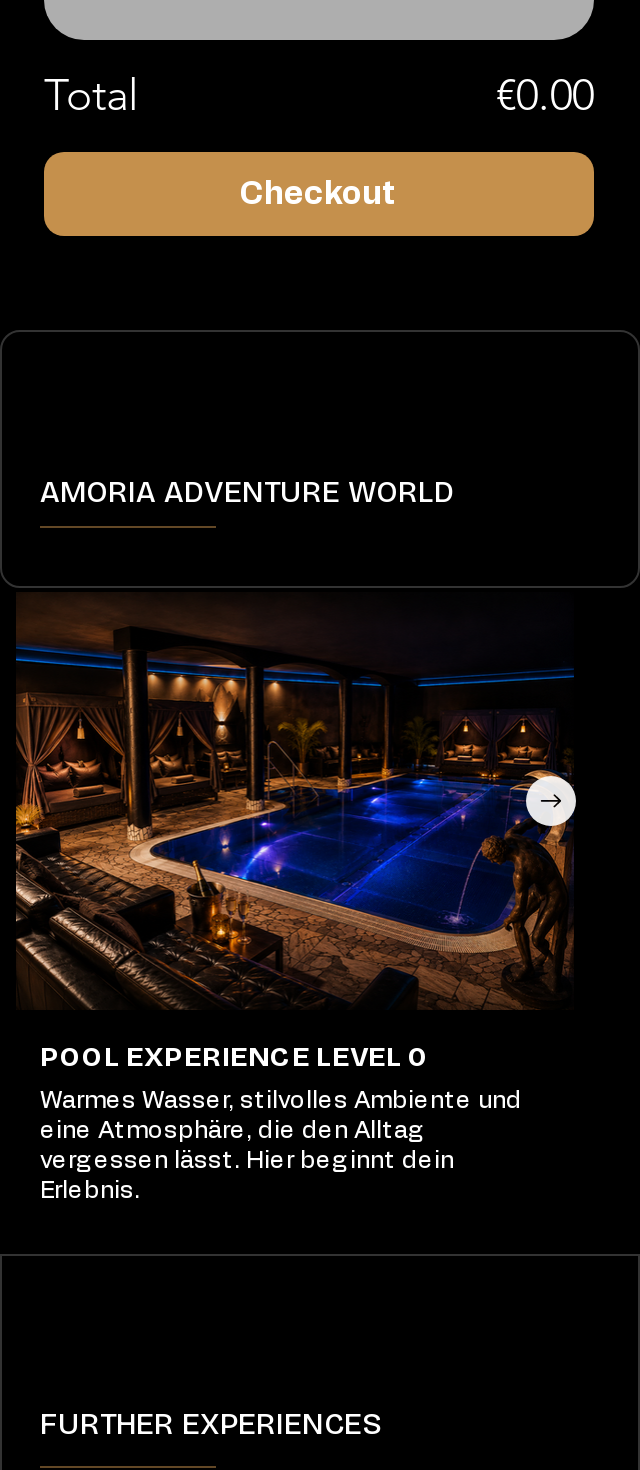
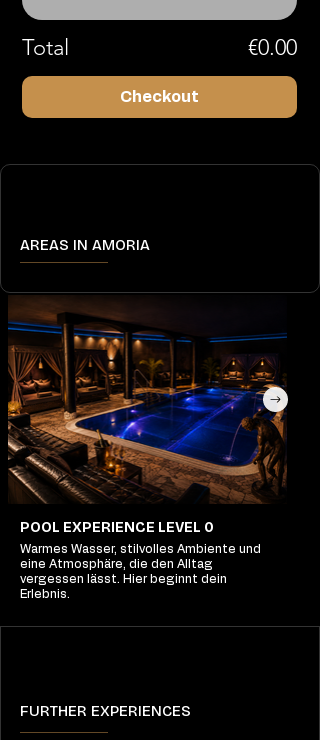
- AMORIA ADVENTURE WORLD
+ AREAS IN AMORIA
